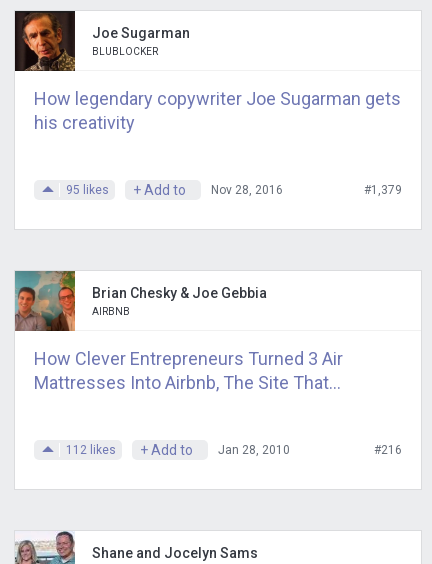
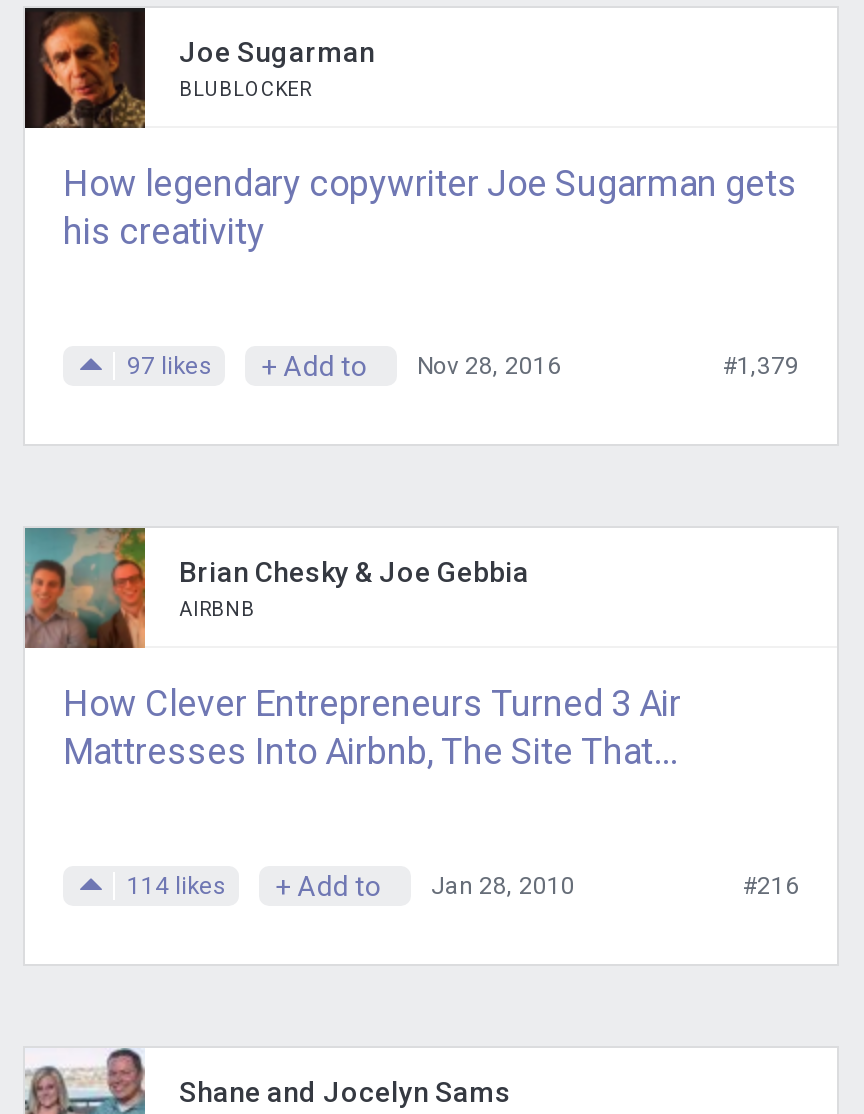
- 95 likes + Add to Nov 28, 2016
+ 97 likes + Add to Nov 28, 2016

- 112 likes + Add to Jan 28, 2010
+ 114 likes + Add to Jan 28, 2010
